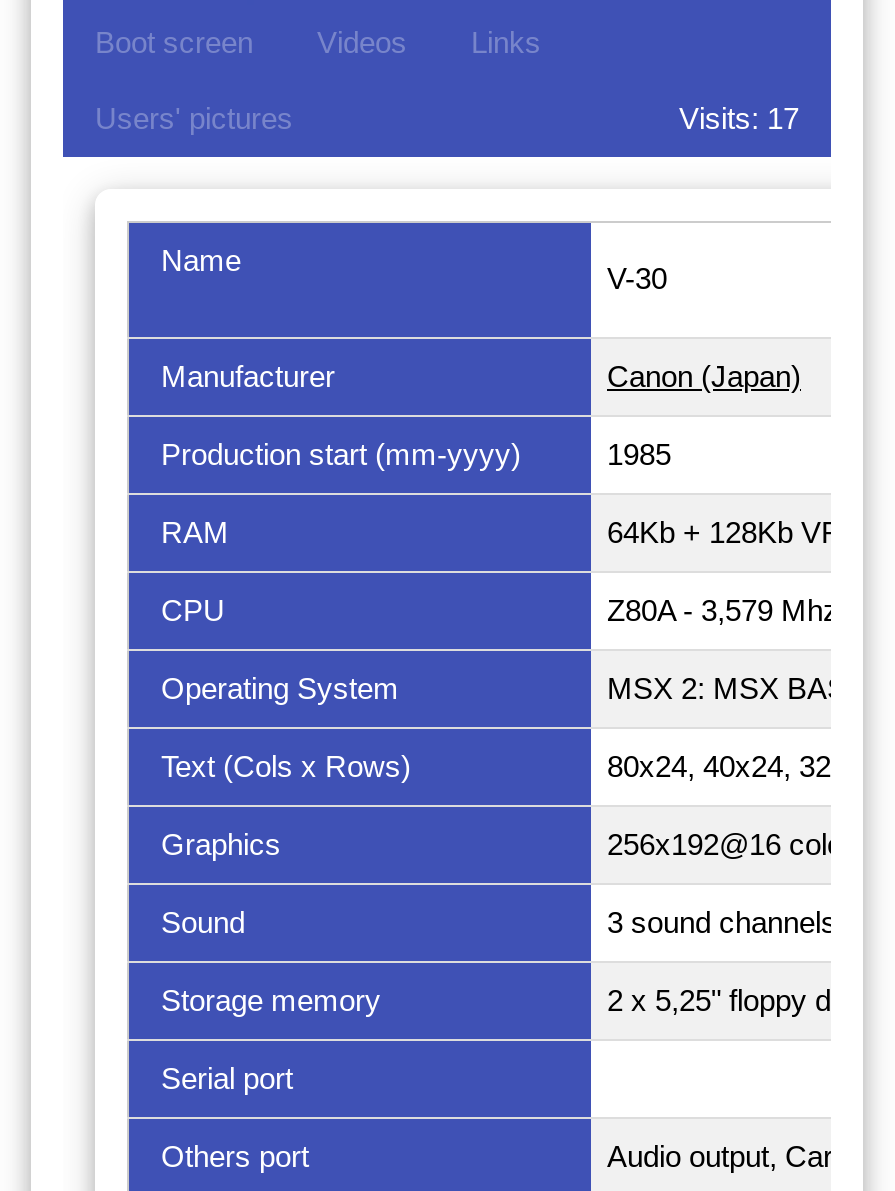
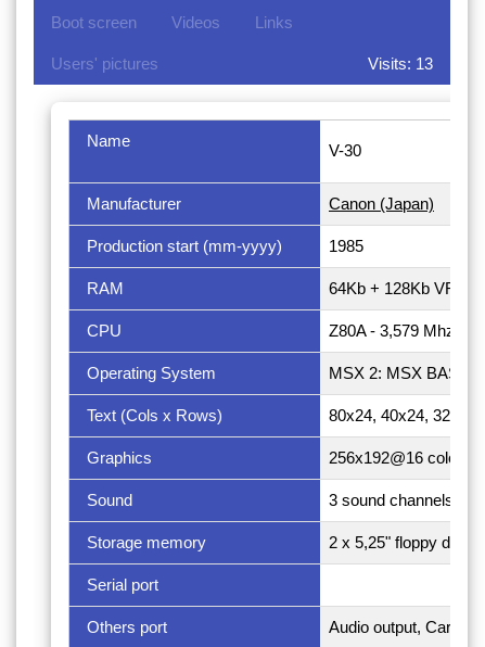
- Visits: 17
+ Visits: 13
